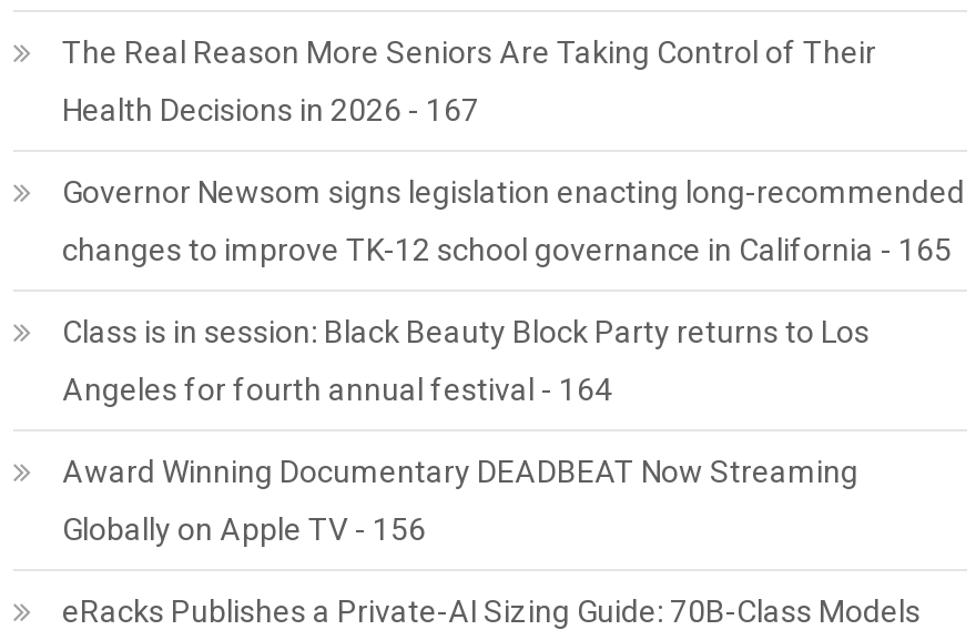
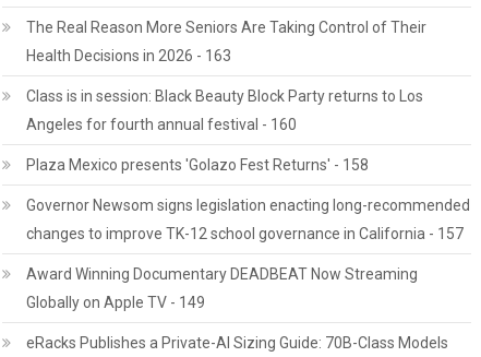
- Health Decisions in 2026 - 167
- changes to improve TK-12 school governance in California - 165
+ Health Decisions in 2026 - 163

moved down: Governor Newsom signs legislation enacting long-recommended

moved up: Class is in session: Black Beauty Block Party returns to Los

- Angeles for fourth annual festival - 164
+ Angeles for fourth annual festival - 160
+ Plaza Mexico presents 'Golazo Fest Returns' - 158
+ changes to improve TK-12 school governance in California - 157

- Globally on Apple TV - 156
+ Globally on Apple TV - 149
